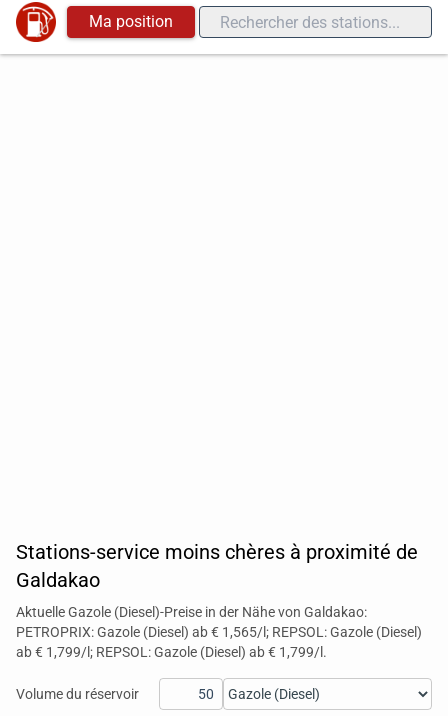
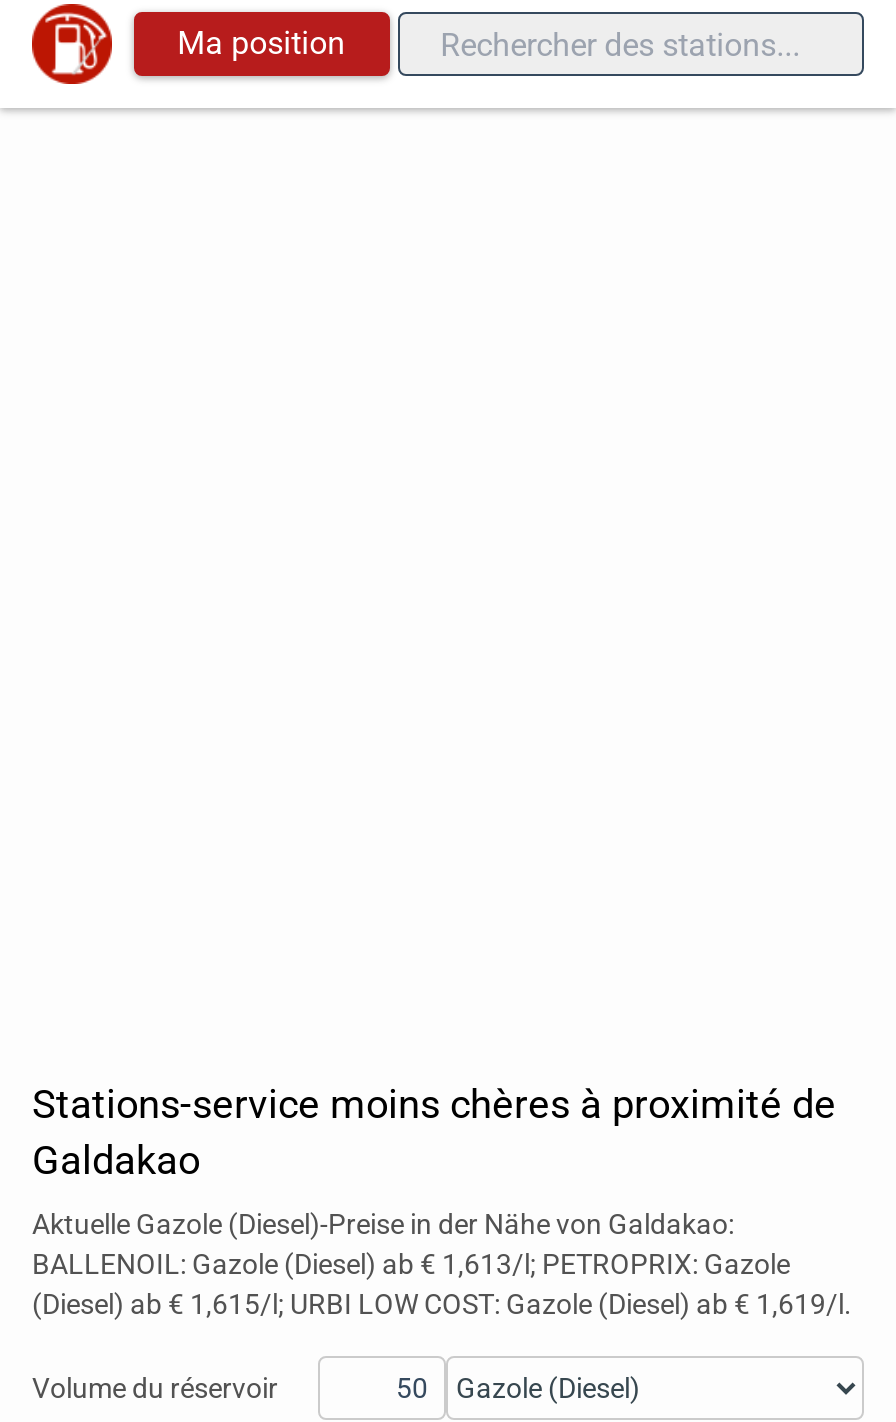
- PETROPRIX: Gazole (Diesel) ab € 1,565/l; REPSOL: Gazole (Diesel)
- ab € 1,799/l; REPSOL: Gazole (Diesel) ab € 1,799/l.
+ BALLENOIL: Gazole (Diesel) ab € 1,613/l; PETROPRIX: Gazole
+ (Diesel) ab € 1,615/l; URBI LOW COST: Gazole (Diesel) ab € 1,619/l.
